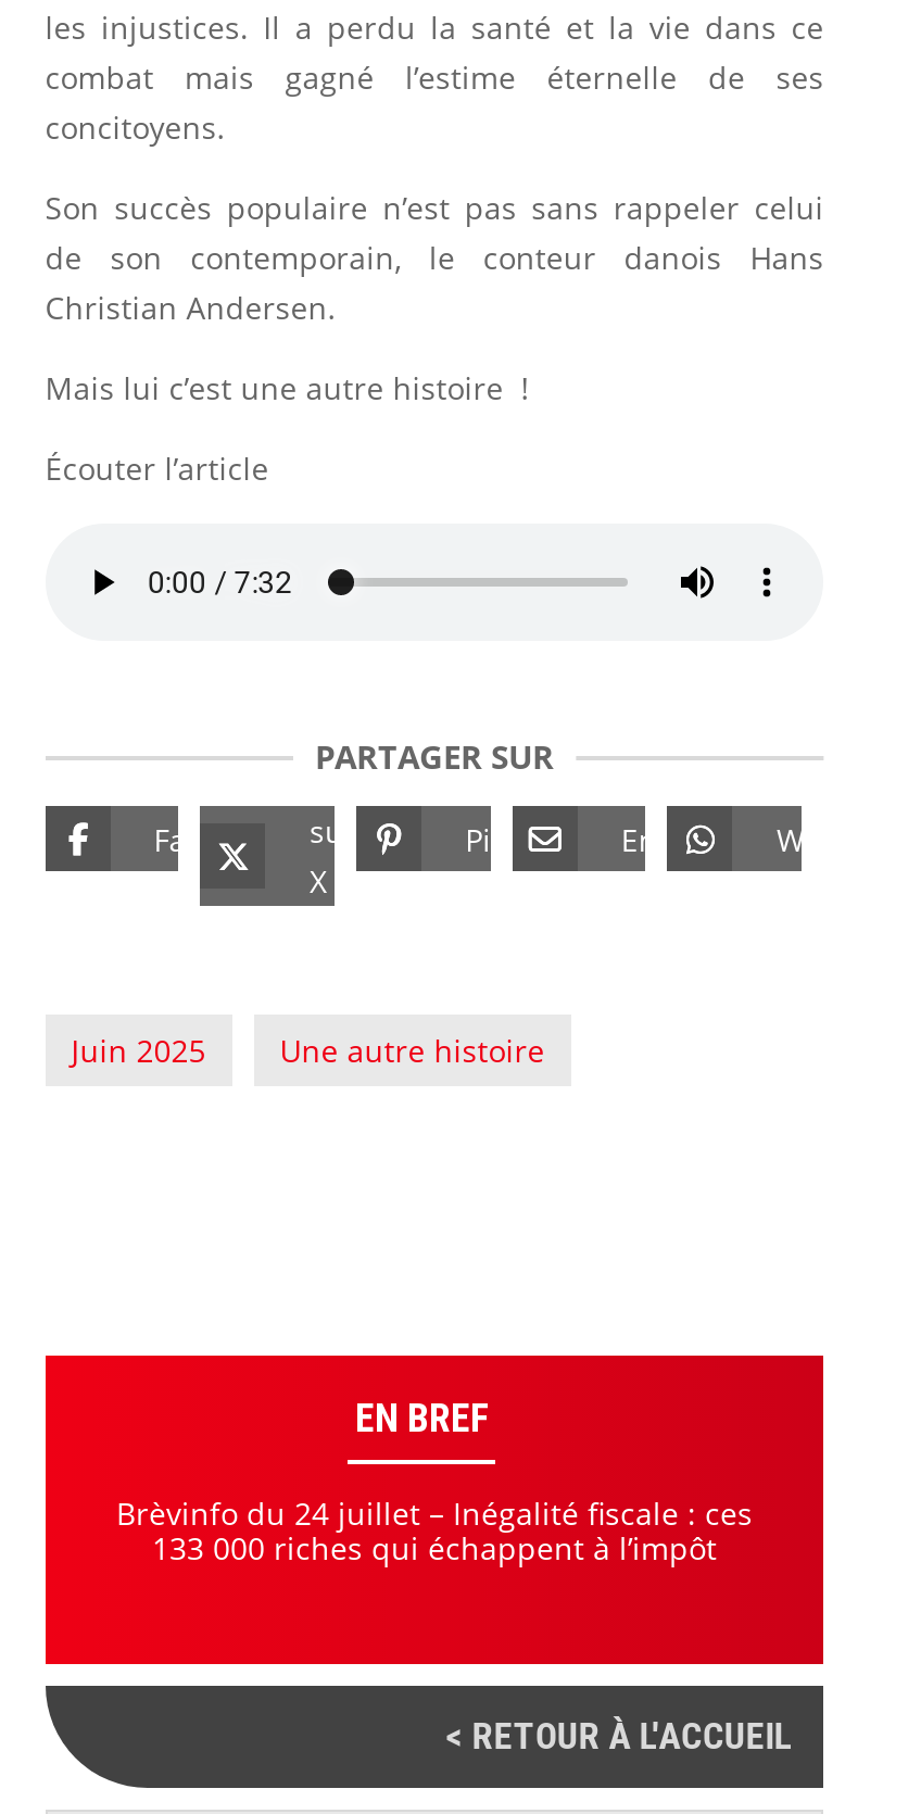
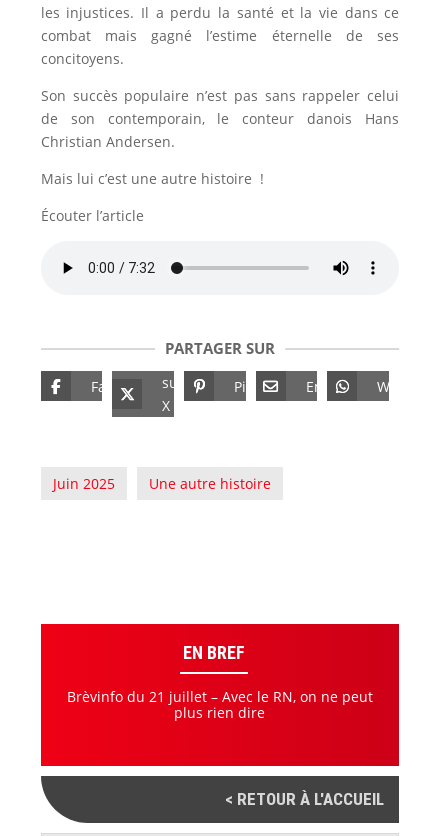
- Brèvinfo du 24 juillet – Inégalité fiscale : ces
- 133 000 riches qui échappent à l’impôt
+ Brèvinfo du 21 juillet – Avec le RN, on ne peut
+ plus rien dire
